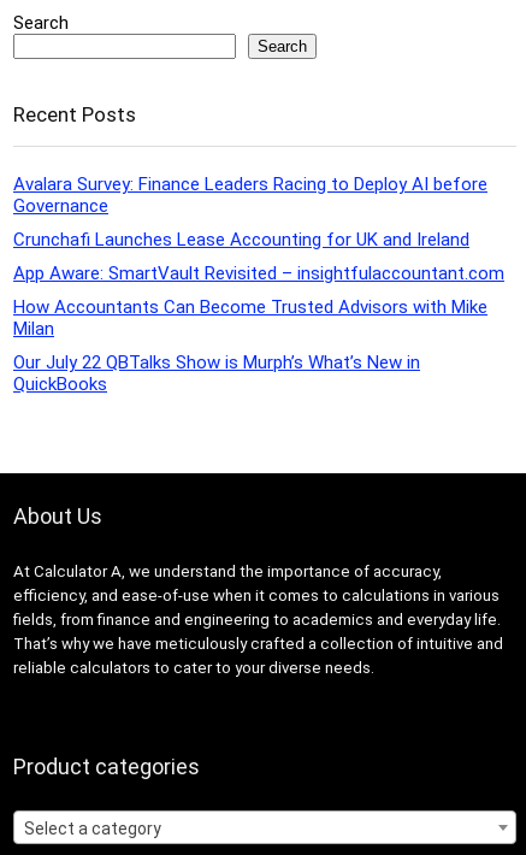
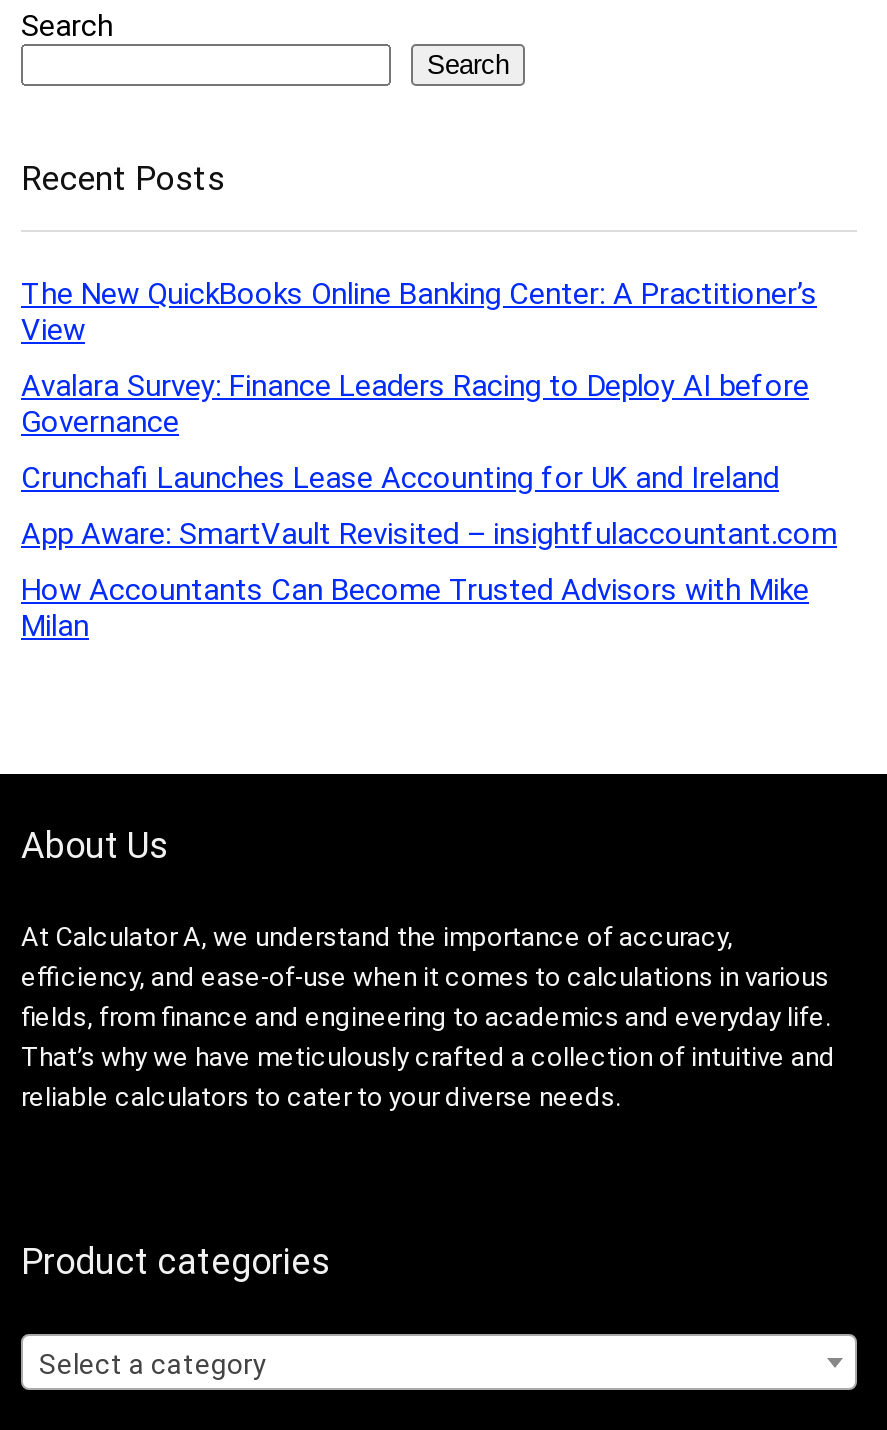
+ The New QuickBooks Online Banking Center: A Practitioner’s
+ View

moved down: Avalara Survey: Finance Leaders Racing to Deploy AI before | Governance | Crunchafi Launches Lease Accounting for UK and Ireland | App Aware: SmartVault Revisited – insightfulaccountant.com | How Accountants Can Become Trusted Advisors with Mike | Milan

- Our July 22 QBTalks Show is Murph’s What’s New in
- QuickBooks
